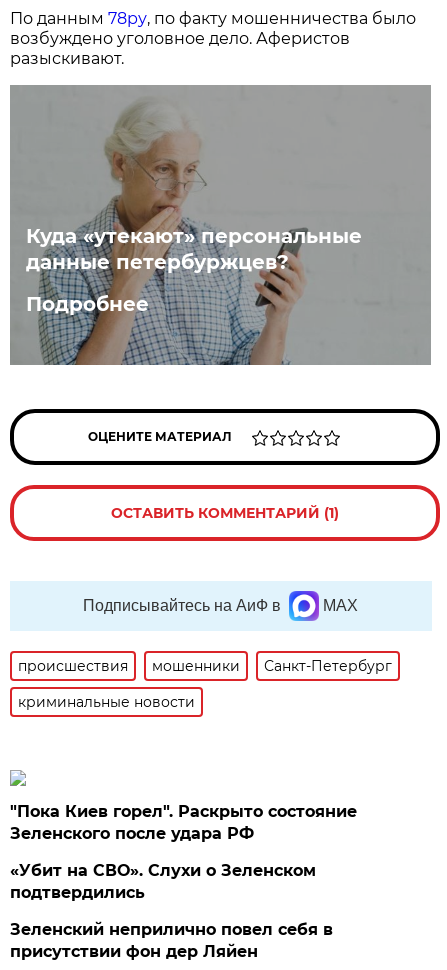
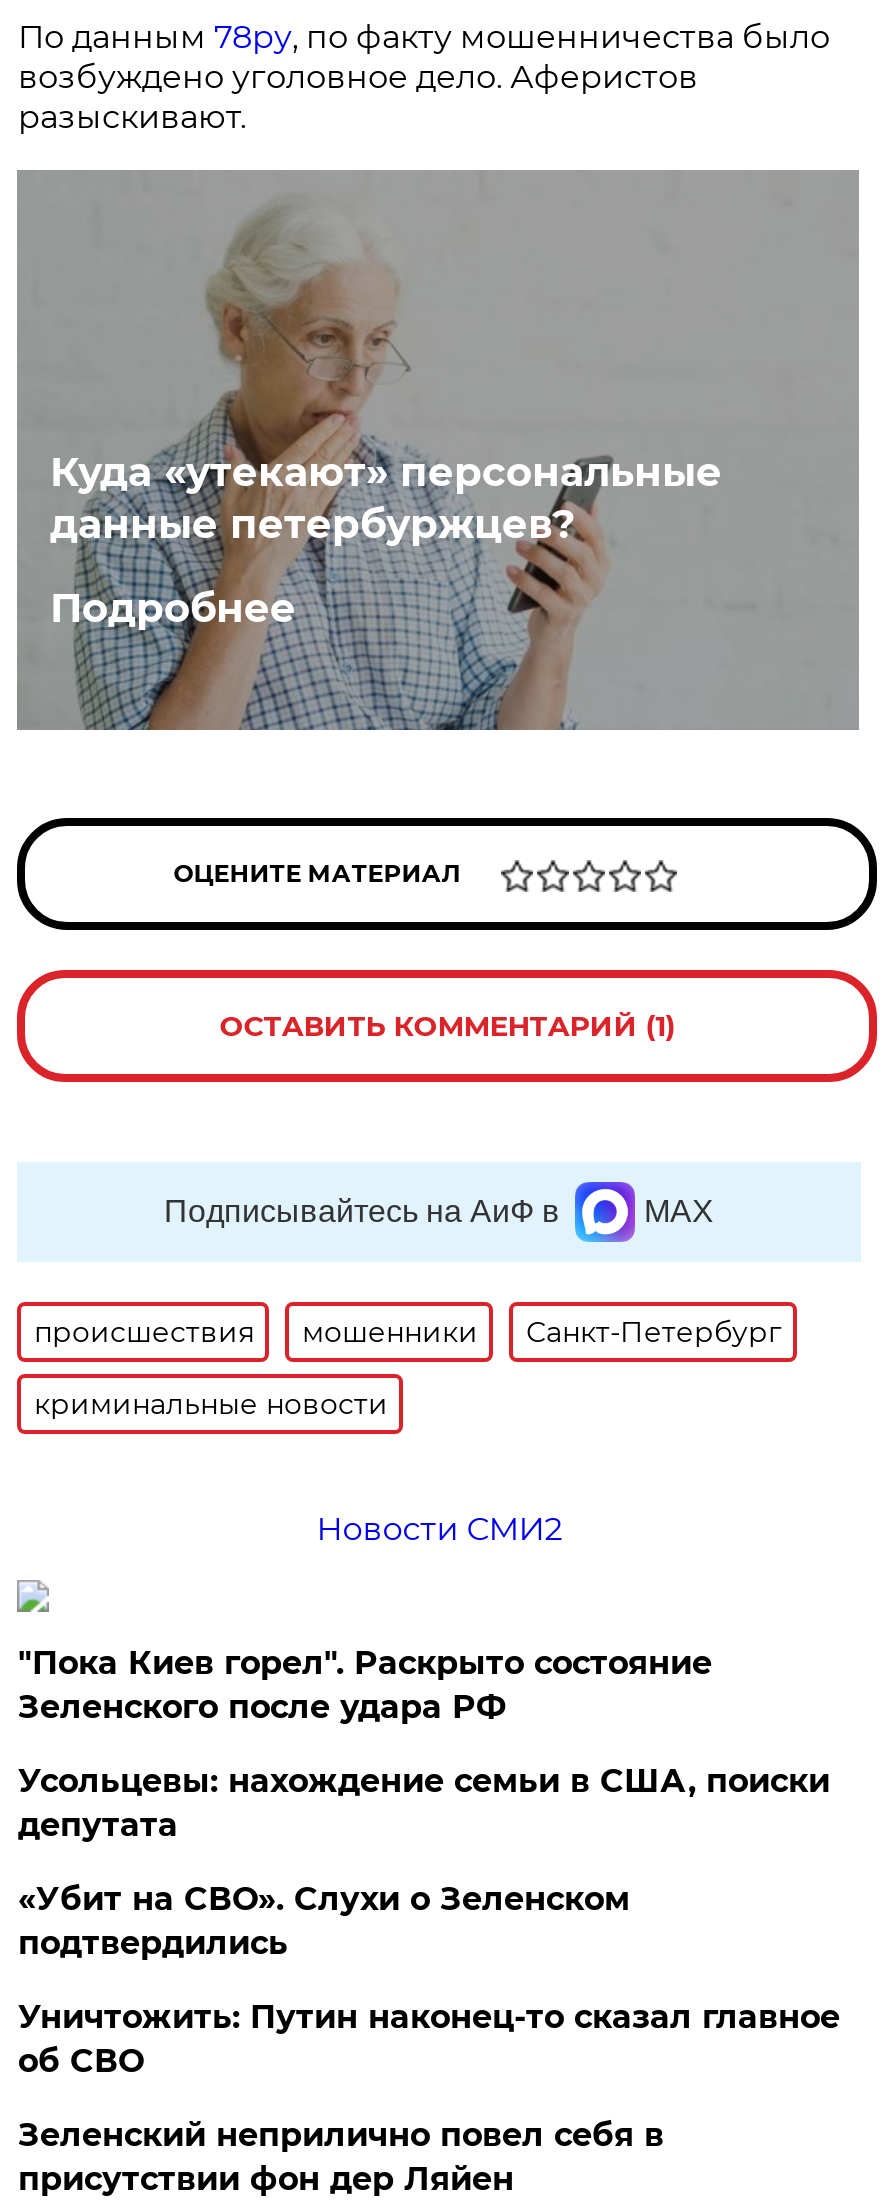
+ Новости СМИ2

+ Усольцевы: нахождение семьи в США, поиски
+ депутата

+ Уничтожить: Путин наконец-то сказал главное
+ об СВО
